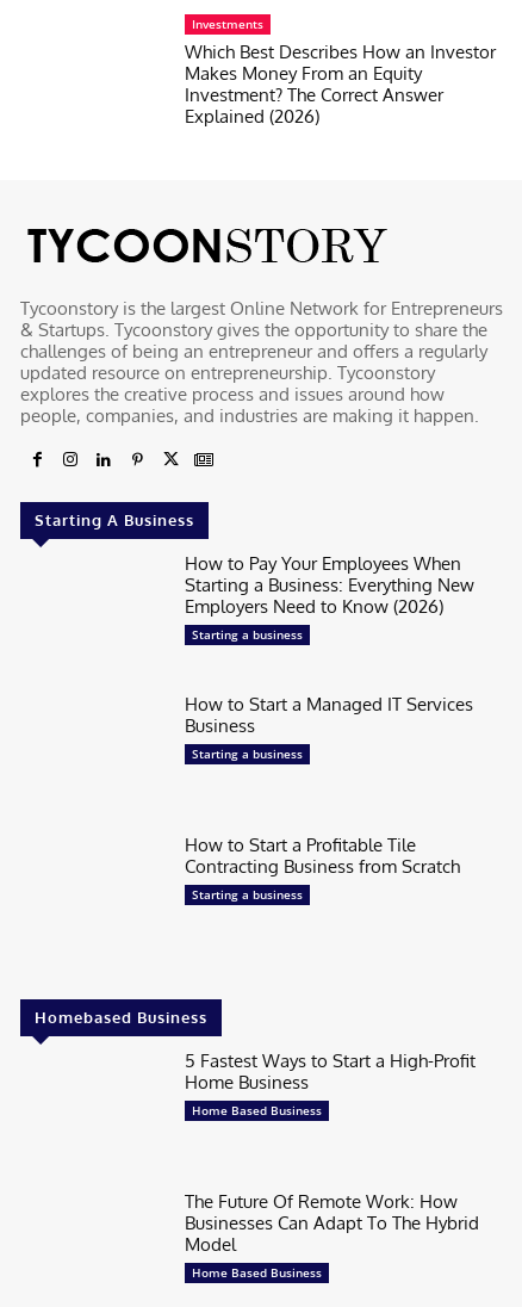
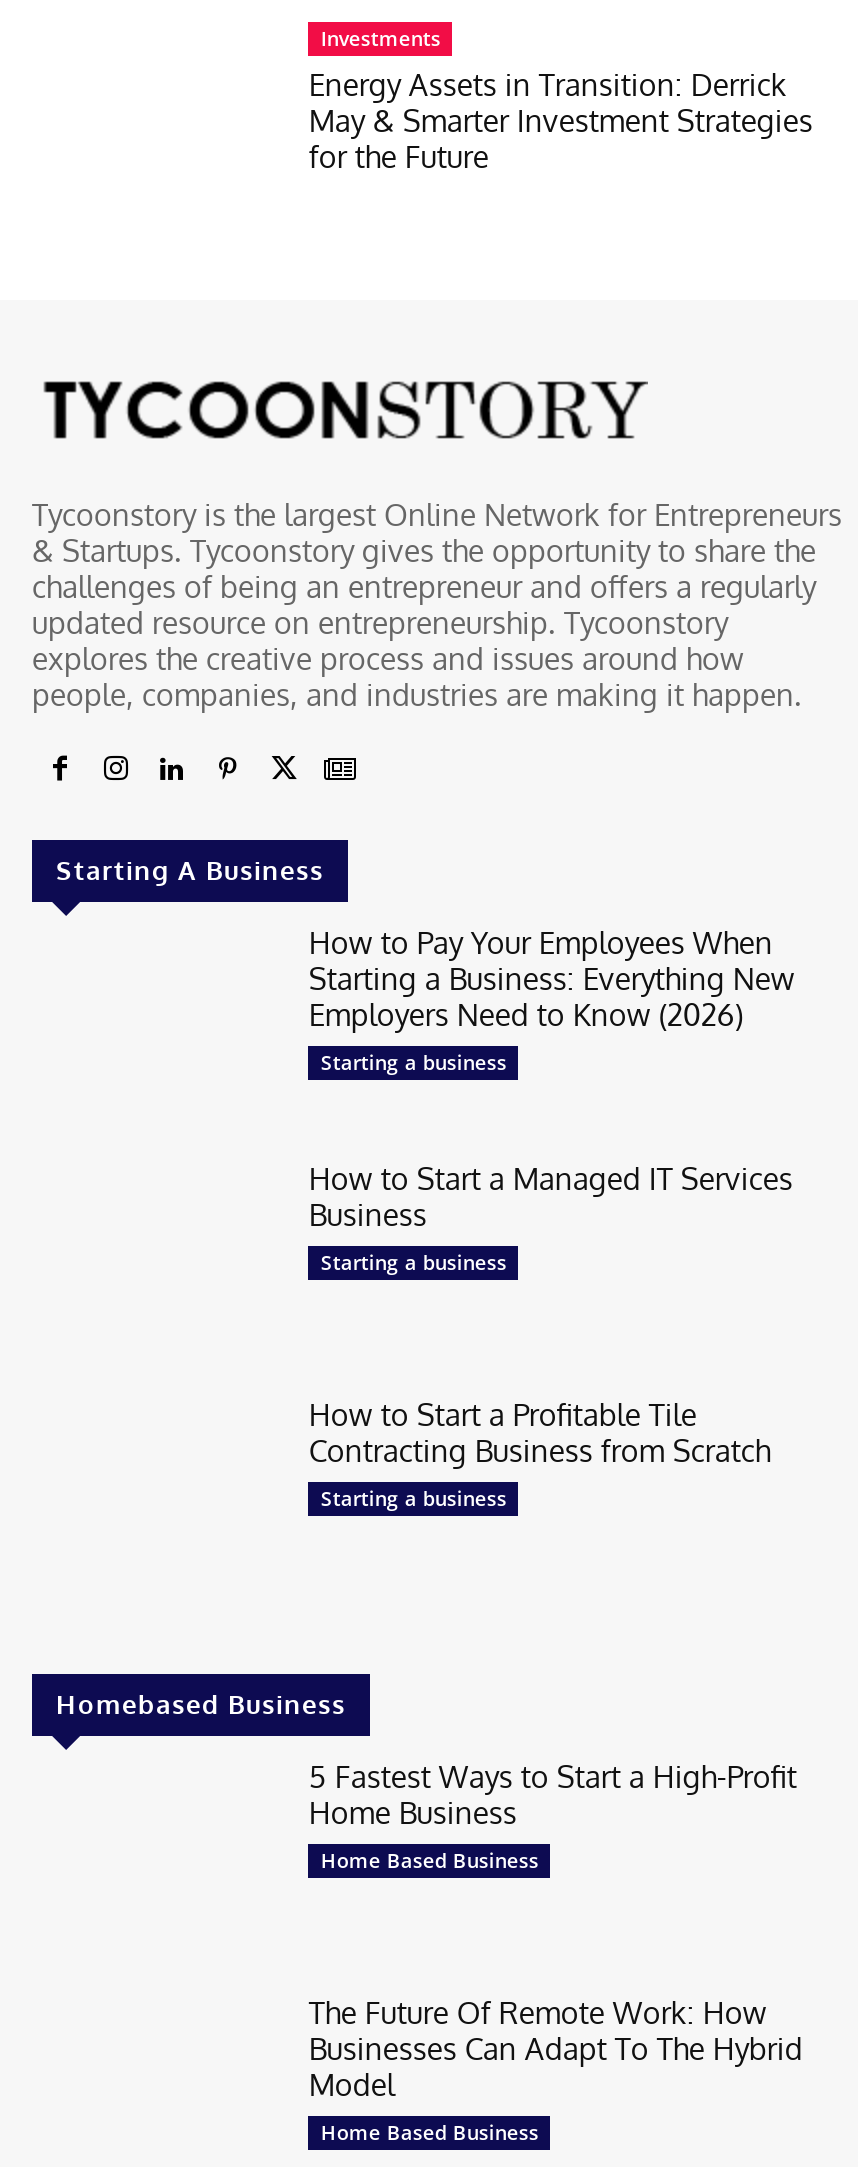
- Which Best Describes How an Investor
- Makes Money From an Equity
- Investment? The Correct Answer
- Explained (2026)
+ Energy Assets in Transition: Derrick
+ May & Smarter Investment Strategies
+ for the Future
